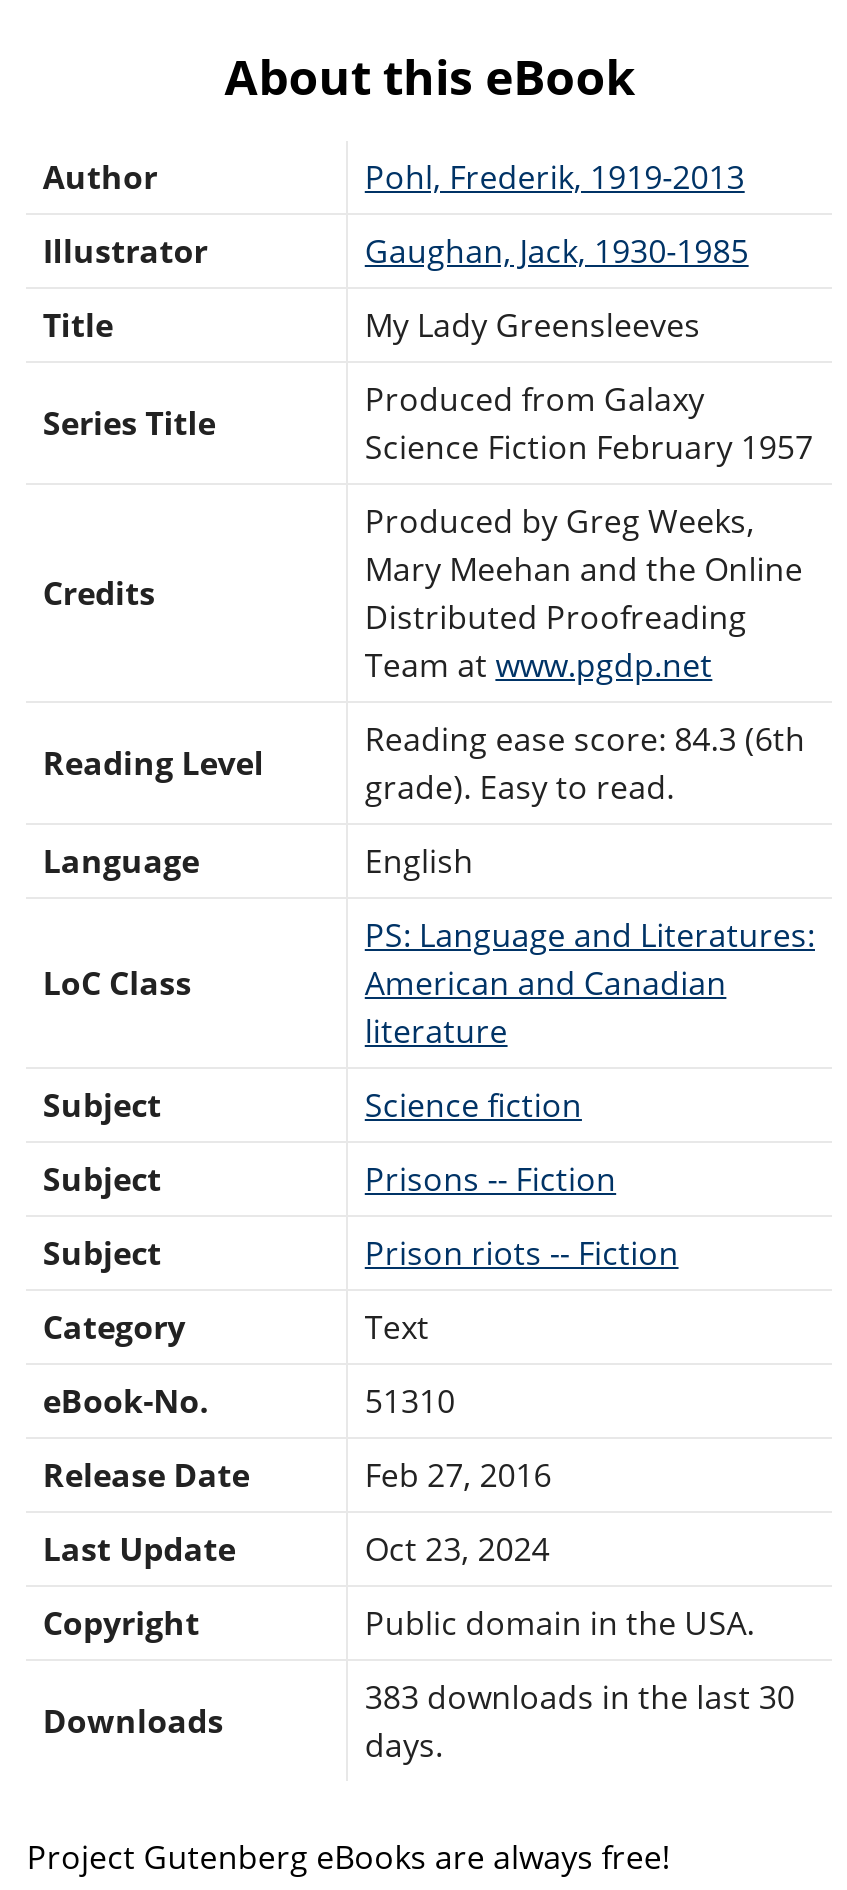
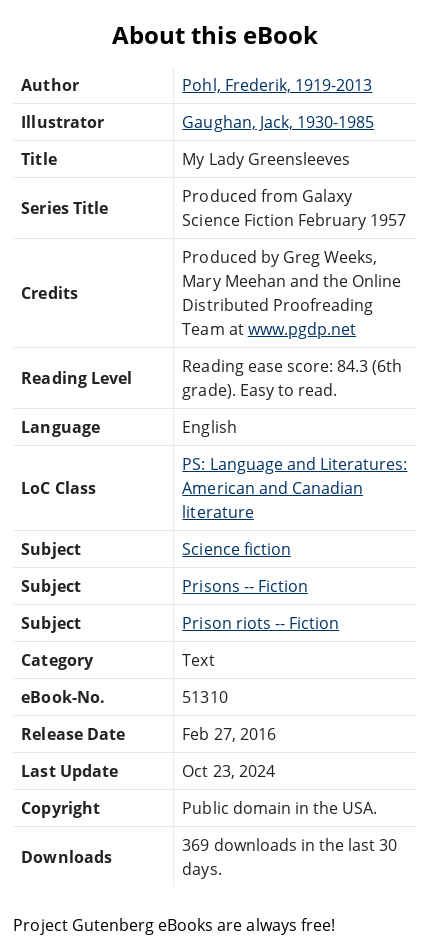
- 383 downloads in the last 30
+ 369 downloads in the last 30
